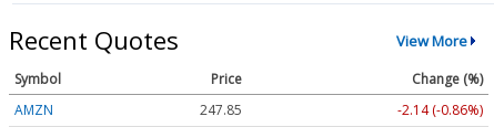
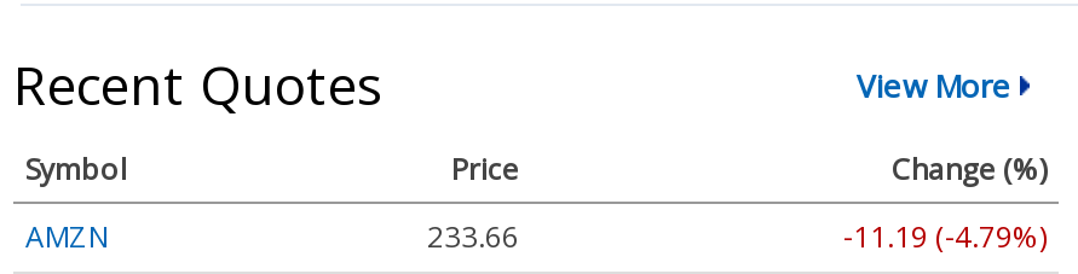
- 247.85
+ 233.66

- -2.14 (-0.86%)
+ -11.19 (-4.79%)
